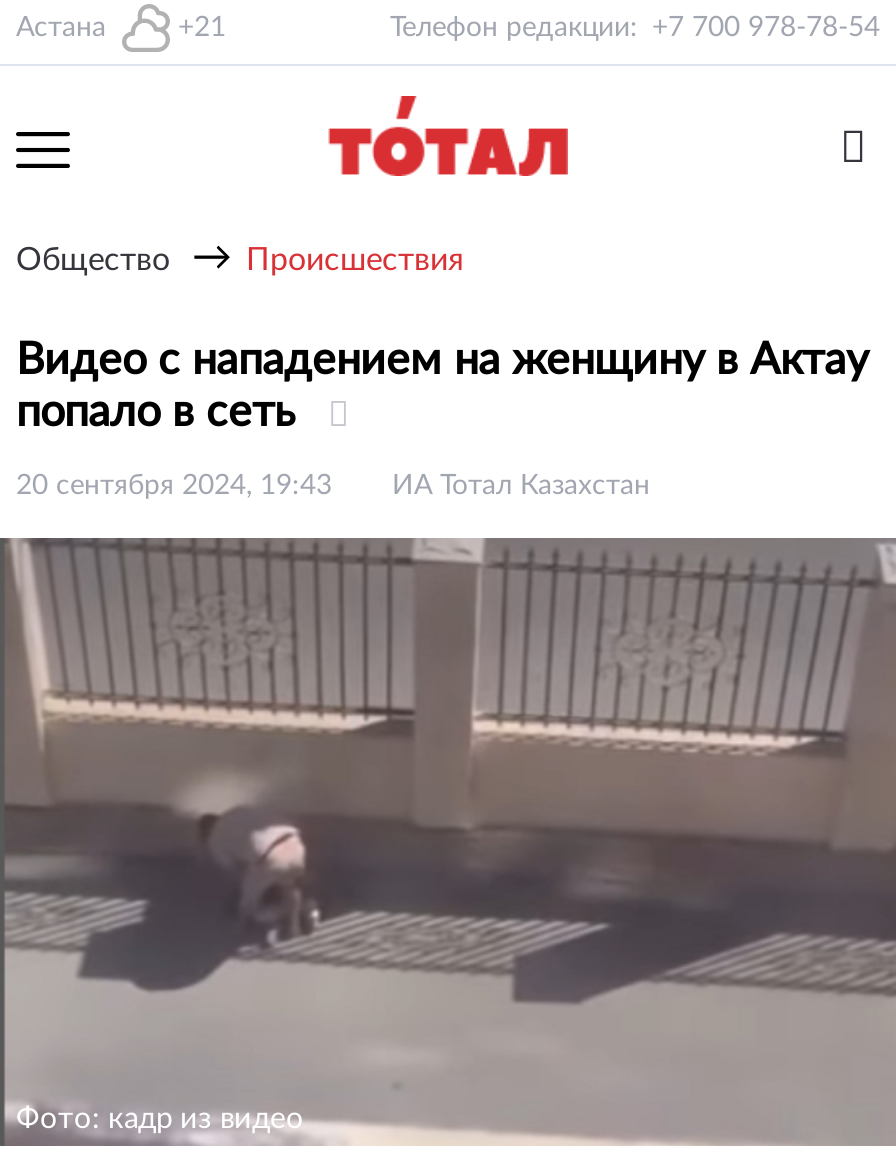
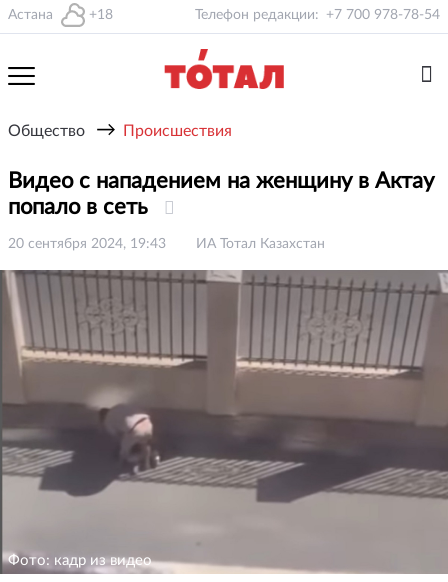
- +21
+ +18
